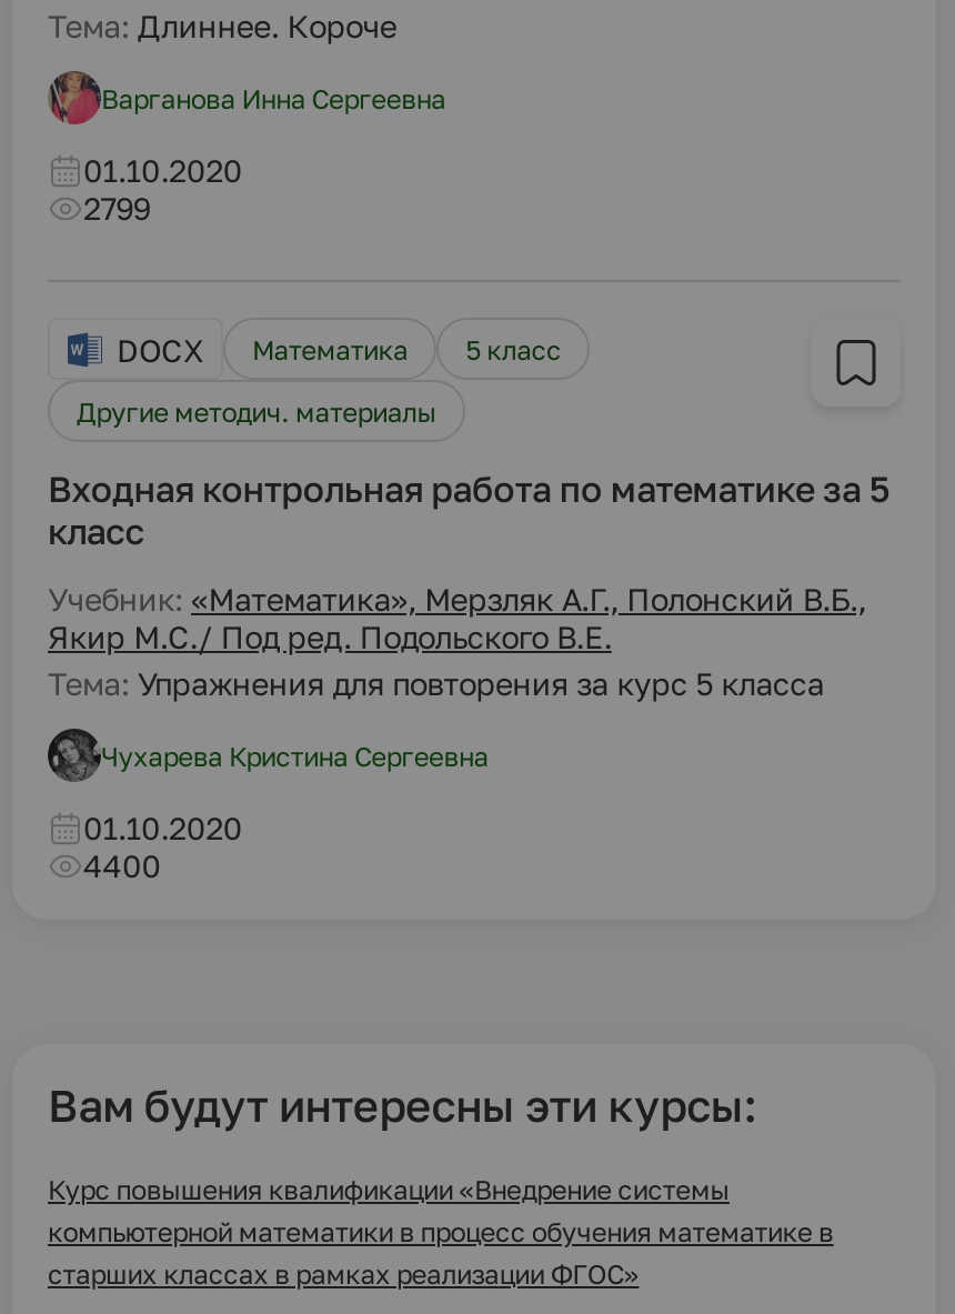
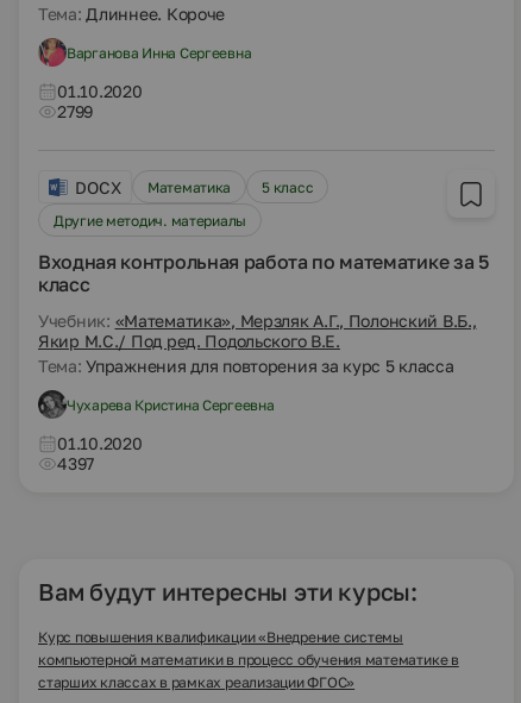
- 4400
+ 4397
